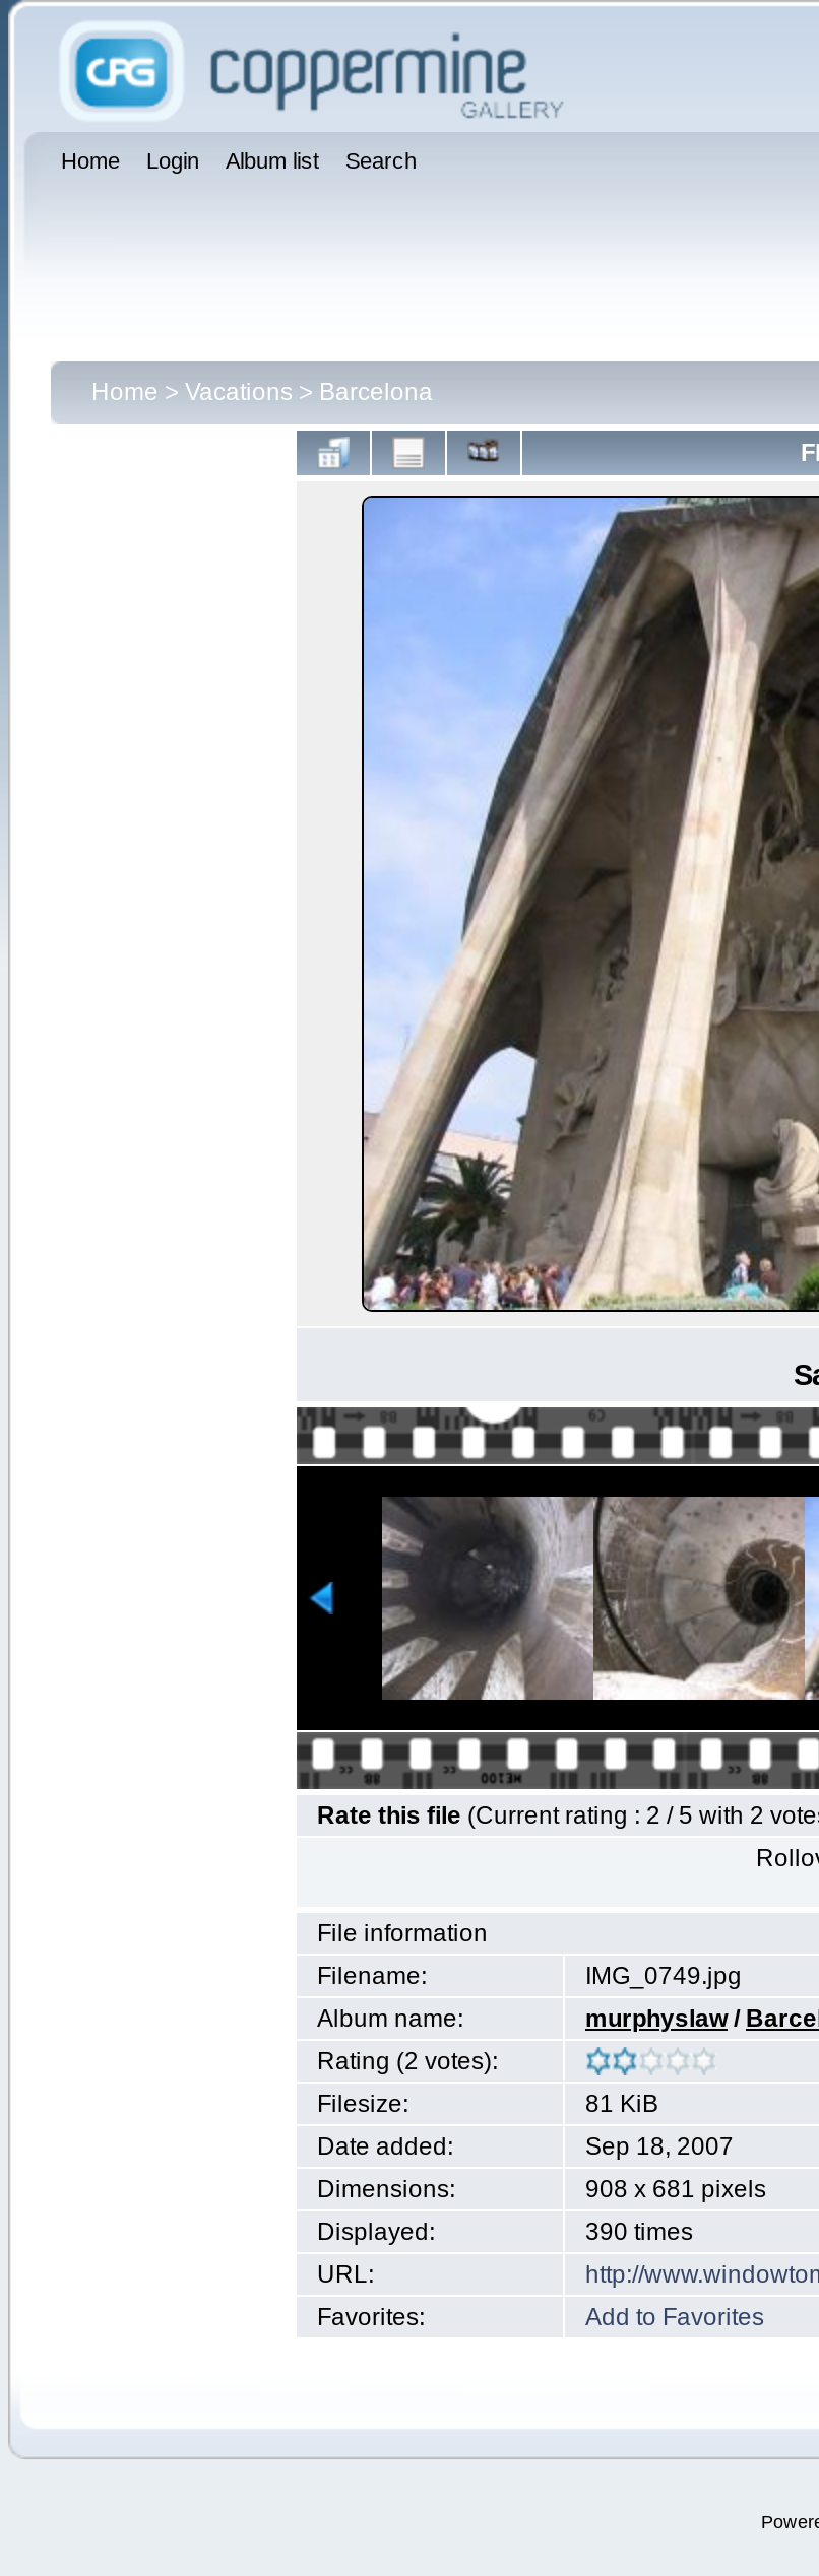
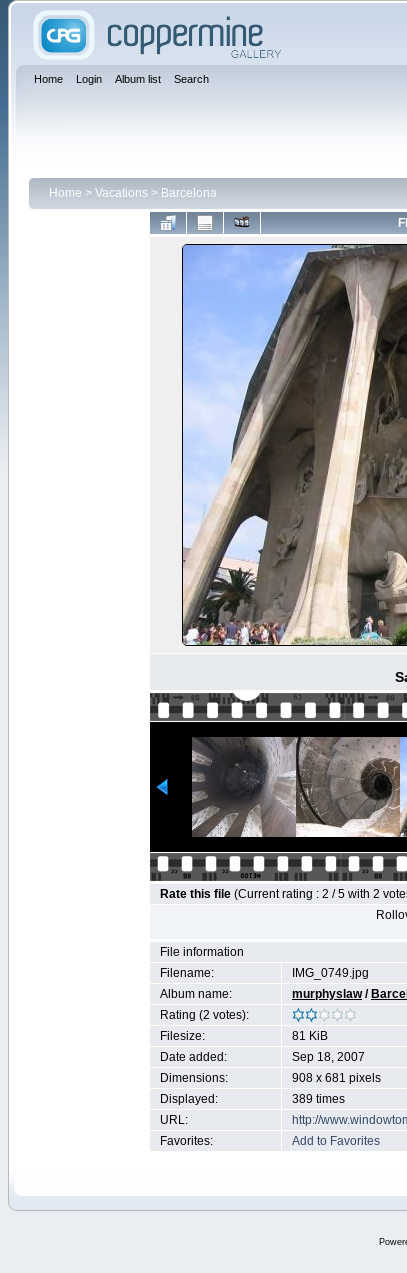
- 390 times
+ 389 times
